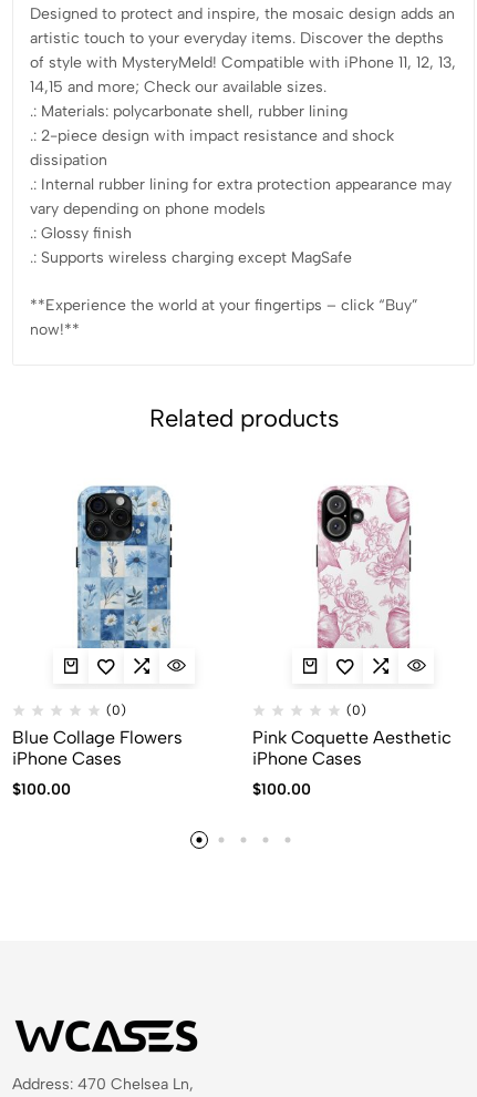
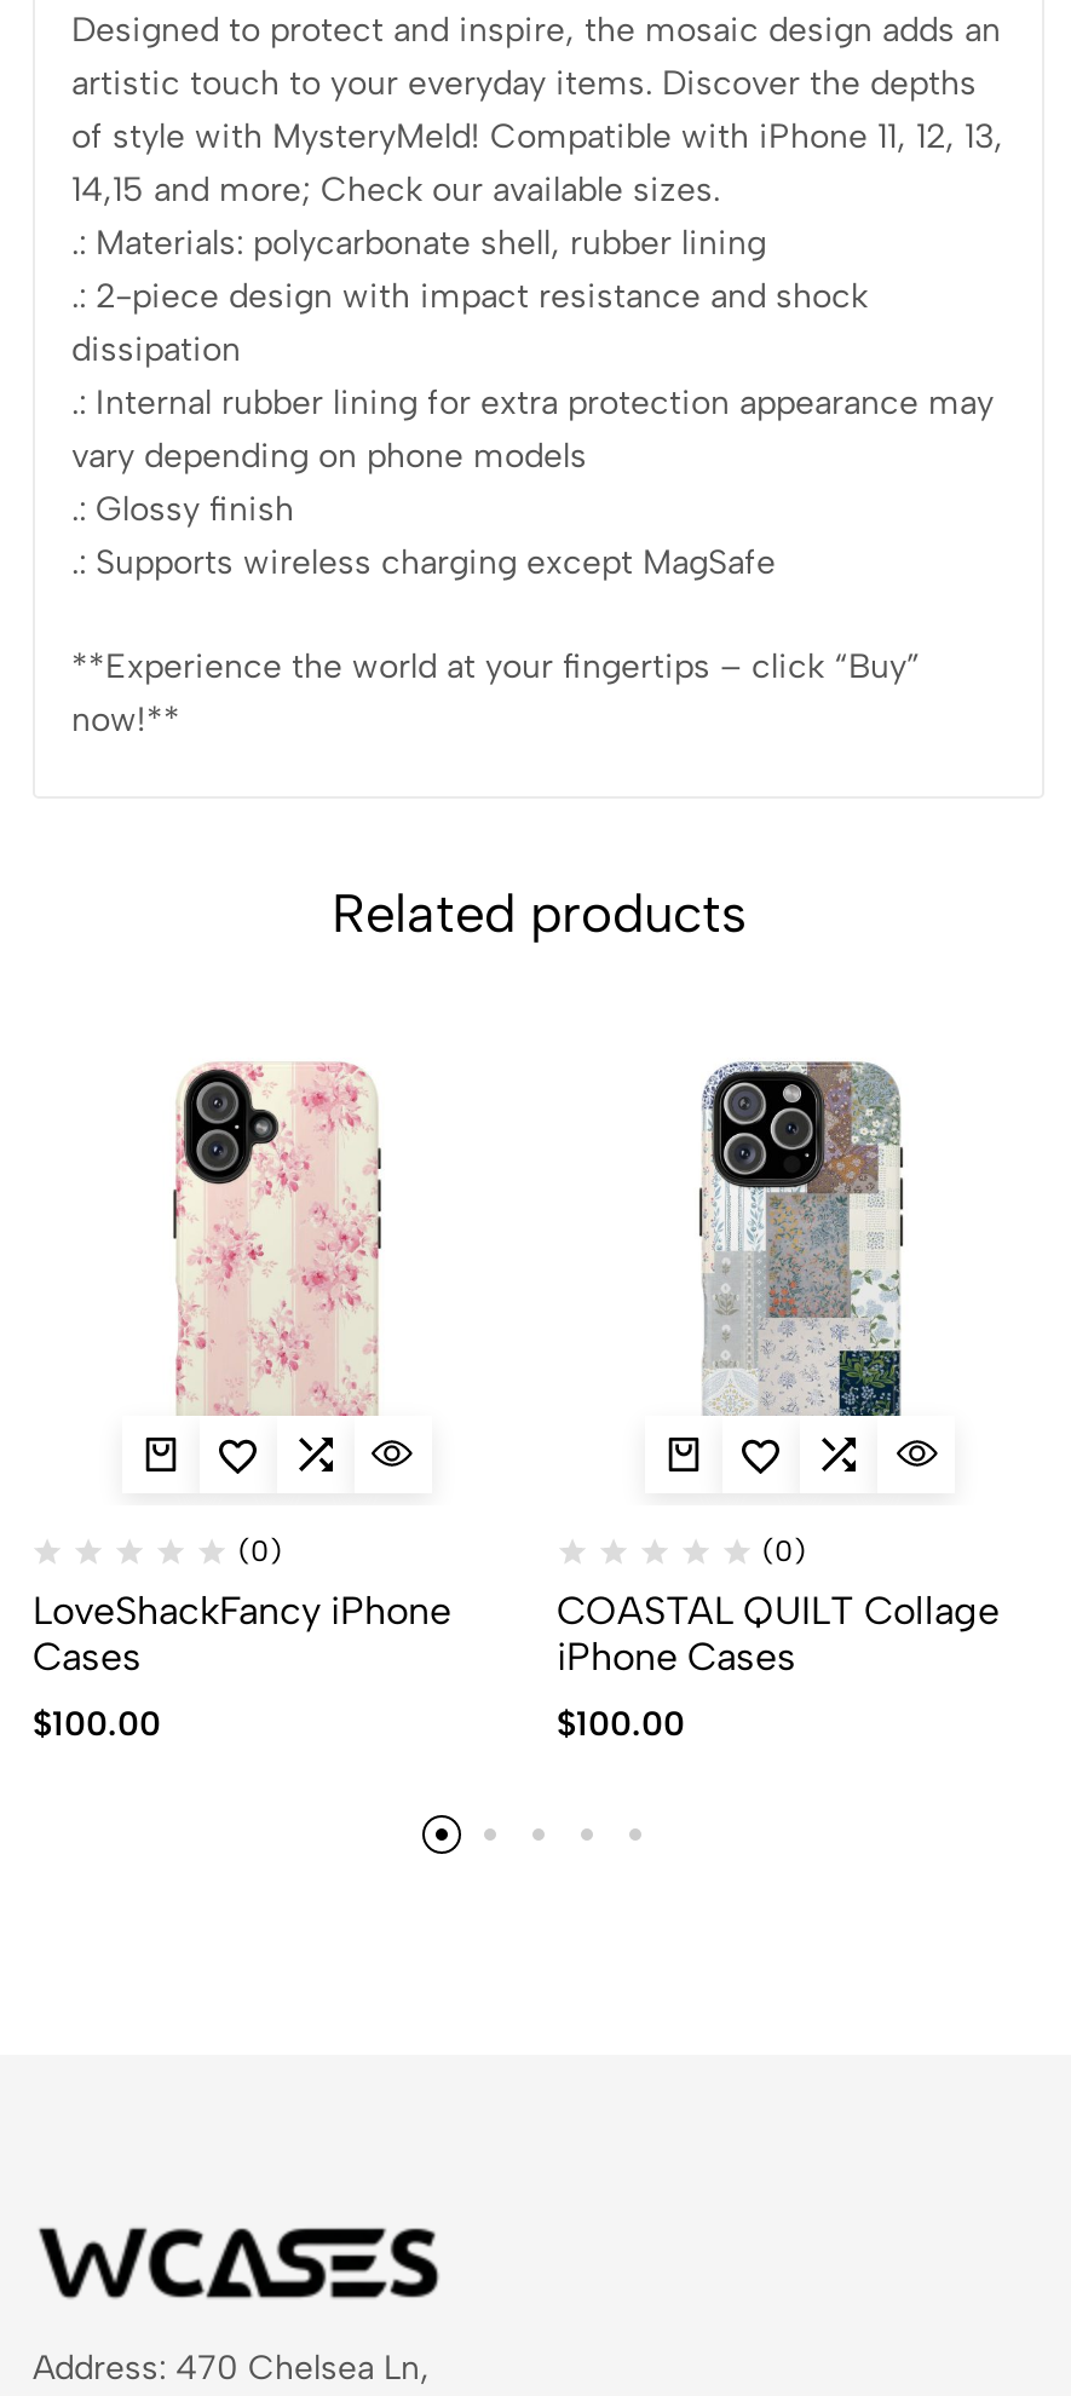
- [image]
+ [image]

- [image]
+ [image]

- Blue Collage Flowers
- iPhone Cases
+ LoveShackFancy iPhone
+ Cases

- Pink Coquette Aesthetic
+ COASTAL QUILT Collage
